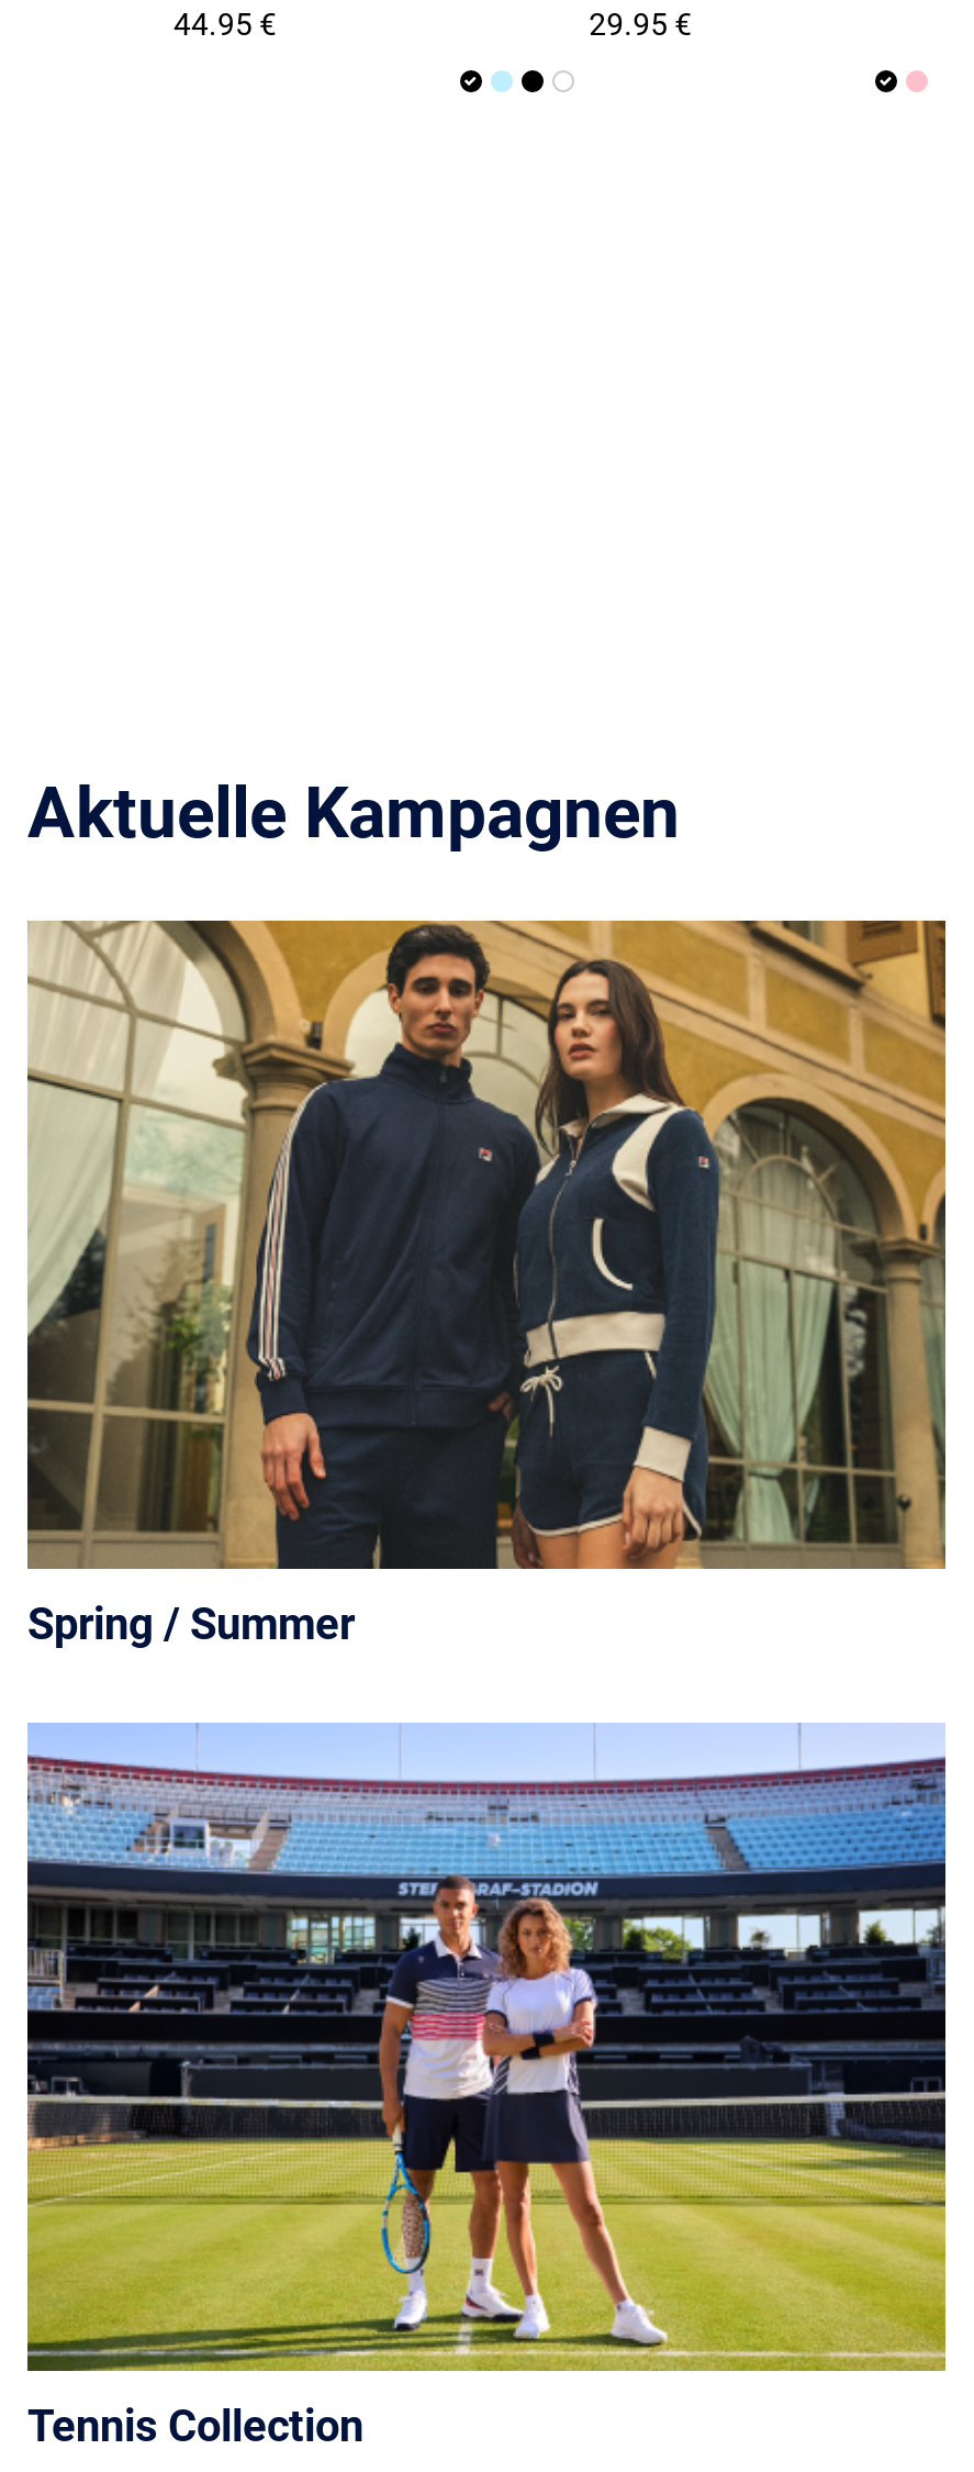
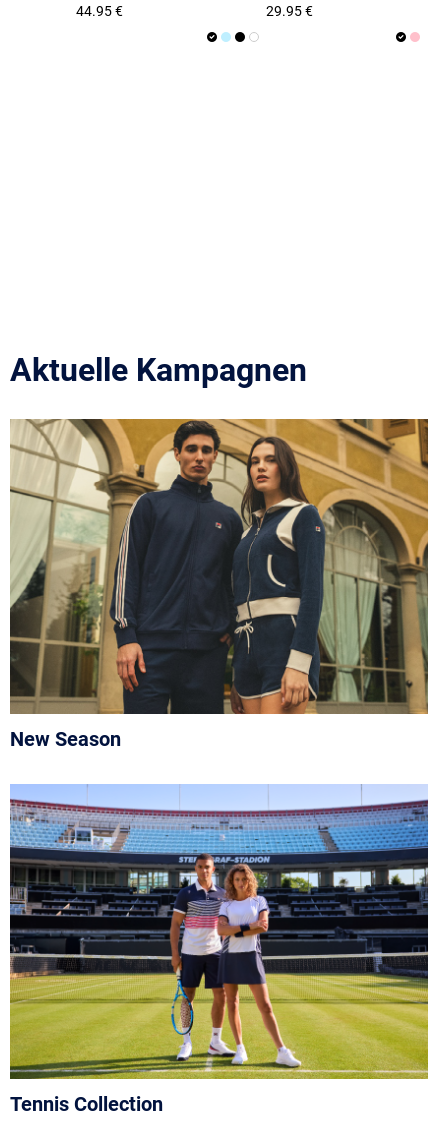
- Spring / Summer
+ New Season
